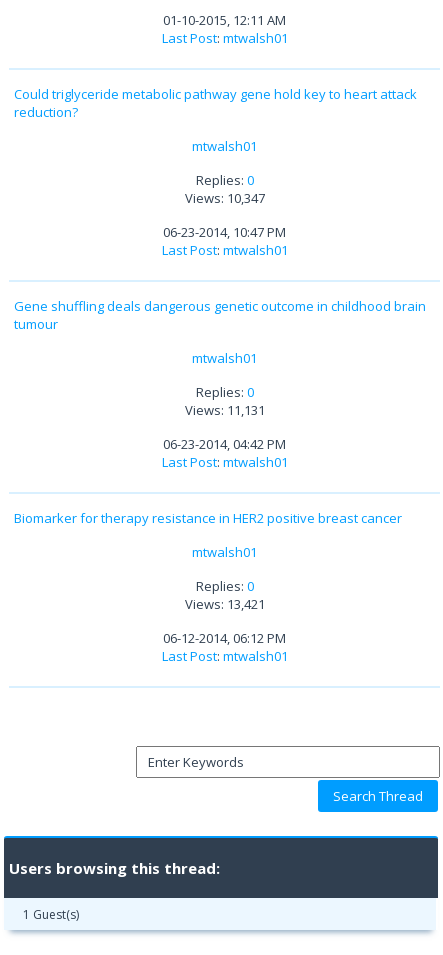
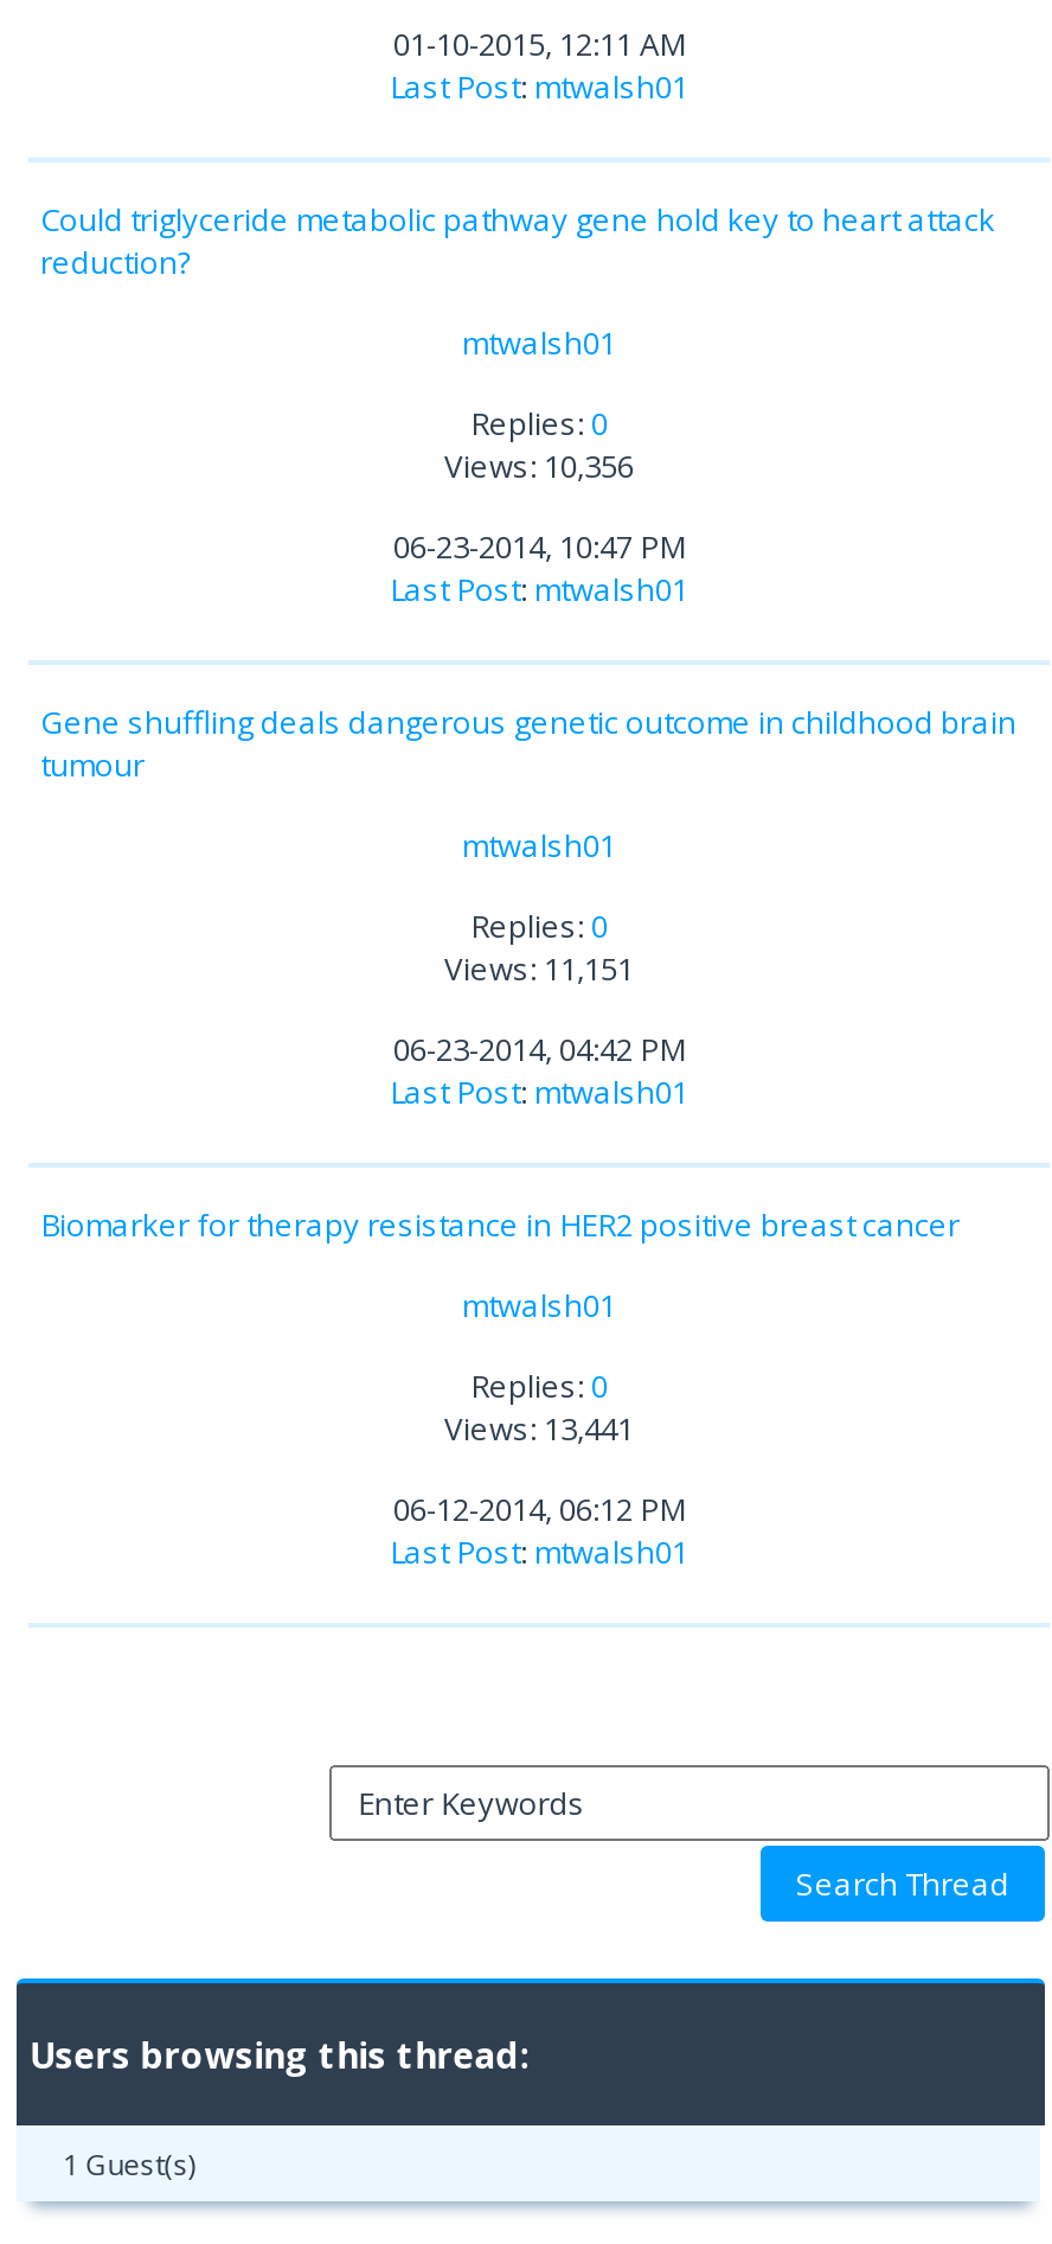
- Views: 10,347
+ Views: 10,356

- Views: 11,131
+ Views: 11,151

- Views: 13,421
+ Views: 13,441
